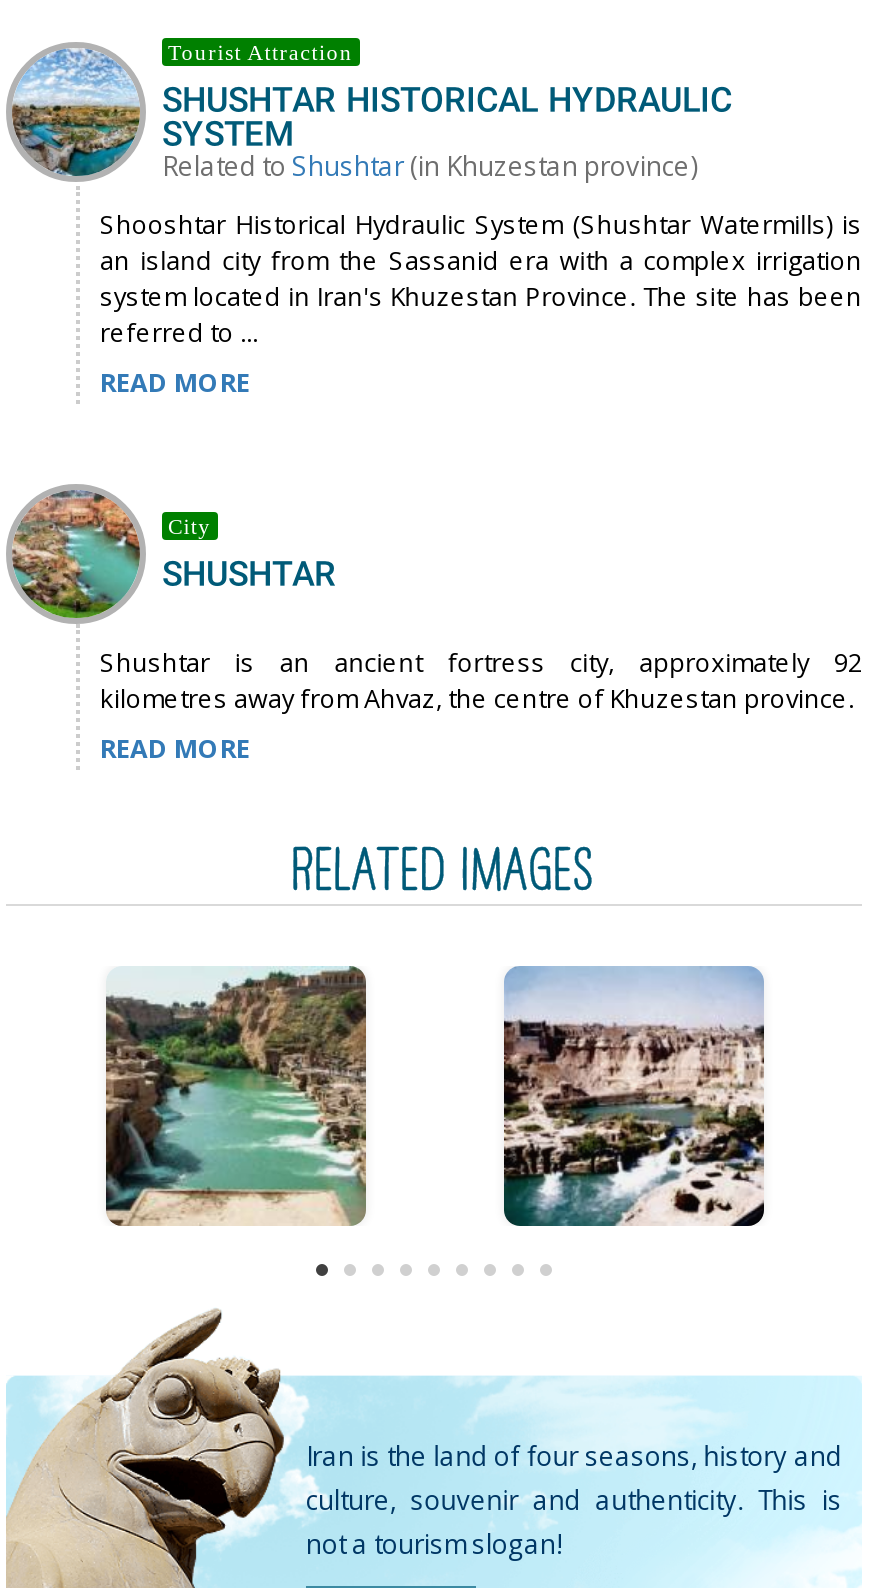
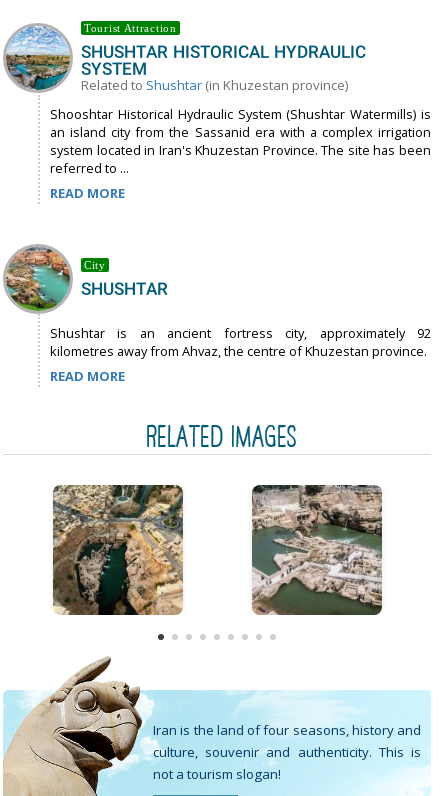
- [image]
+ [image]

- [image]
+ [image]
